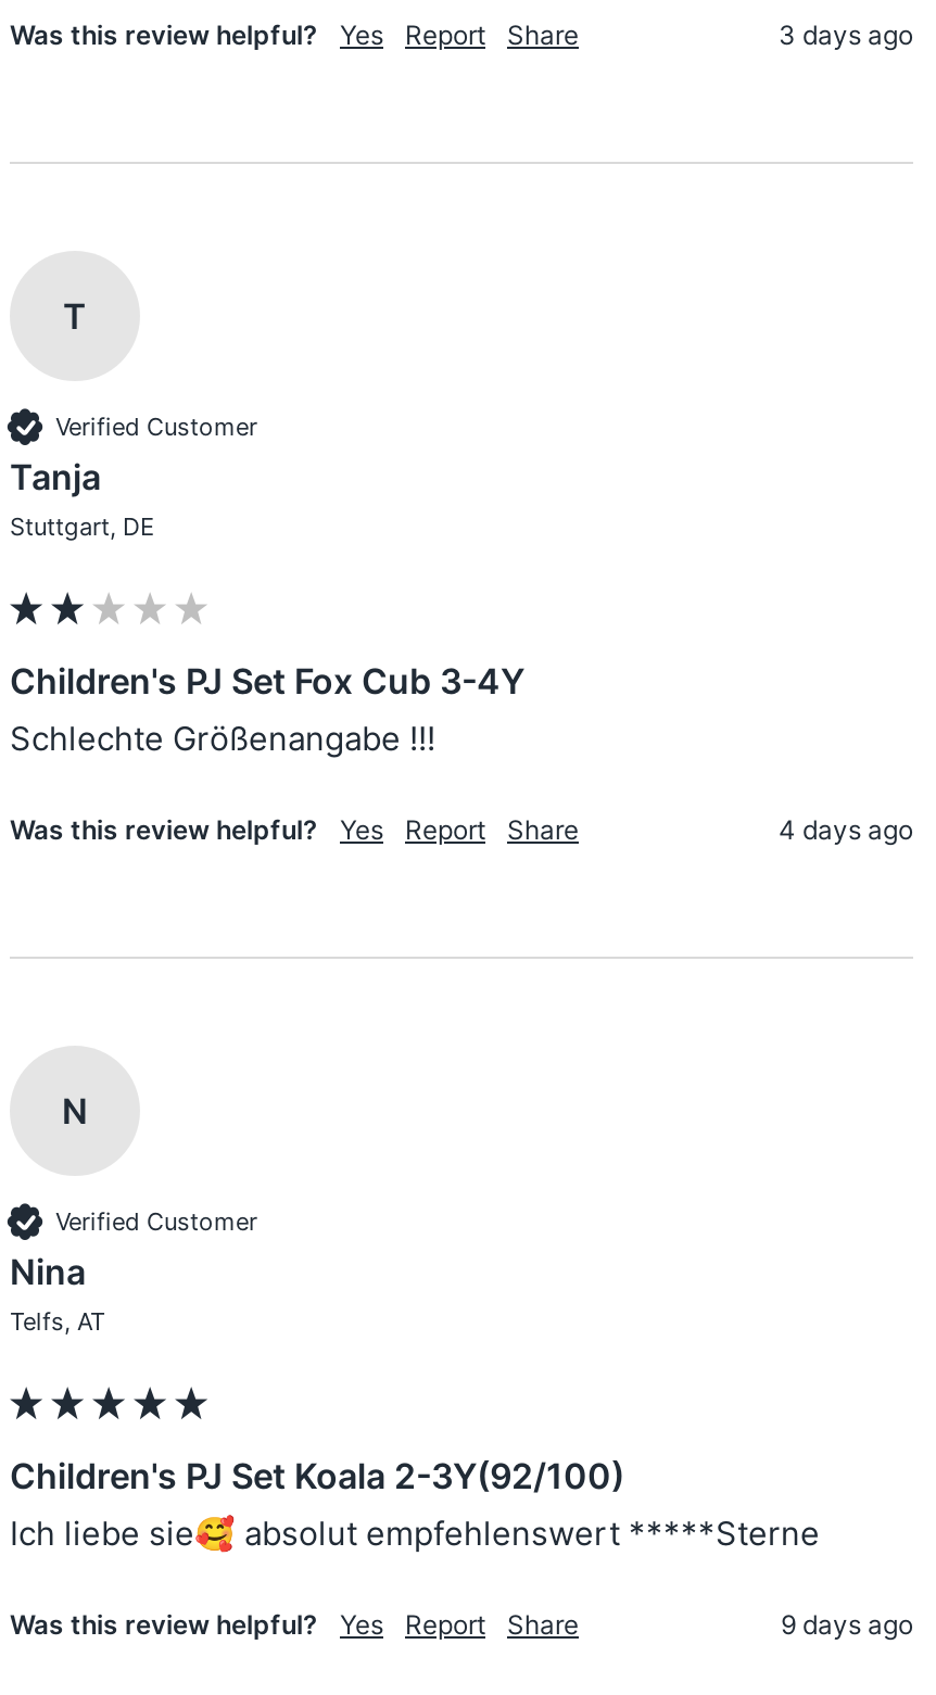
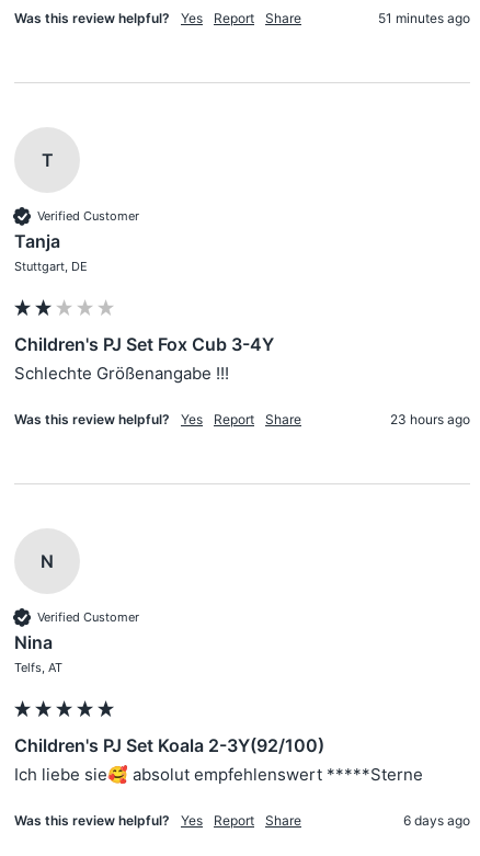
- 3 days ago
+ 51 minutes ago

- 4 days ago
+ 23 hours ago

- 9 days ago
+ 6 days ago
